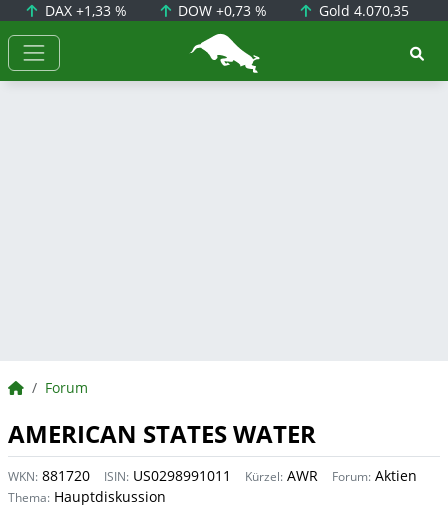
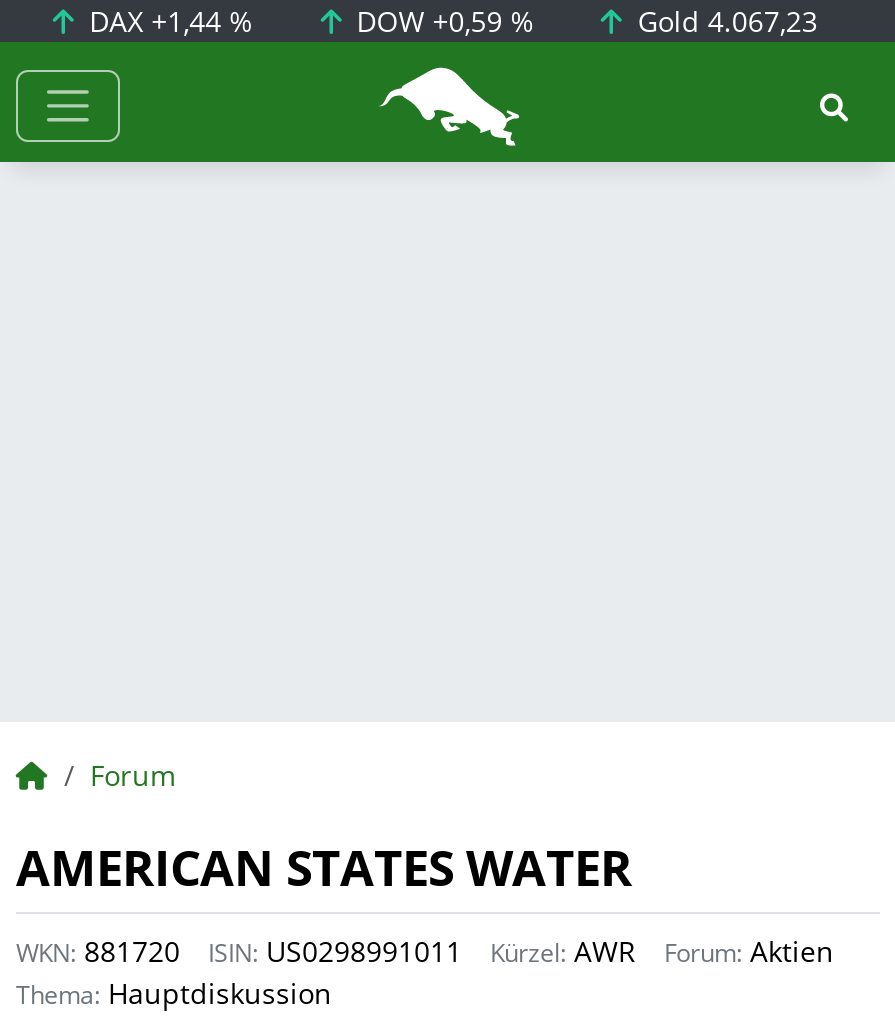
- DAX +1,33 %
+ DAX +1,44 %

- DOW +0,73 %
+ DOW +0,59 %

- Gold 4.070,35
+ Gold 4.067,23
